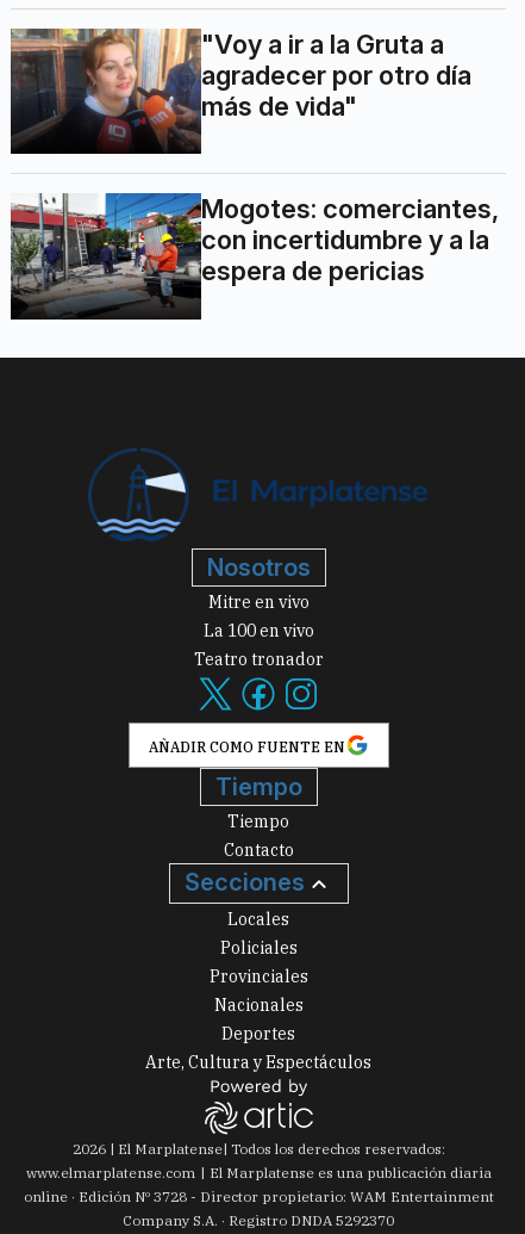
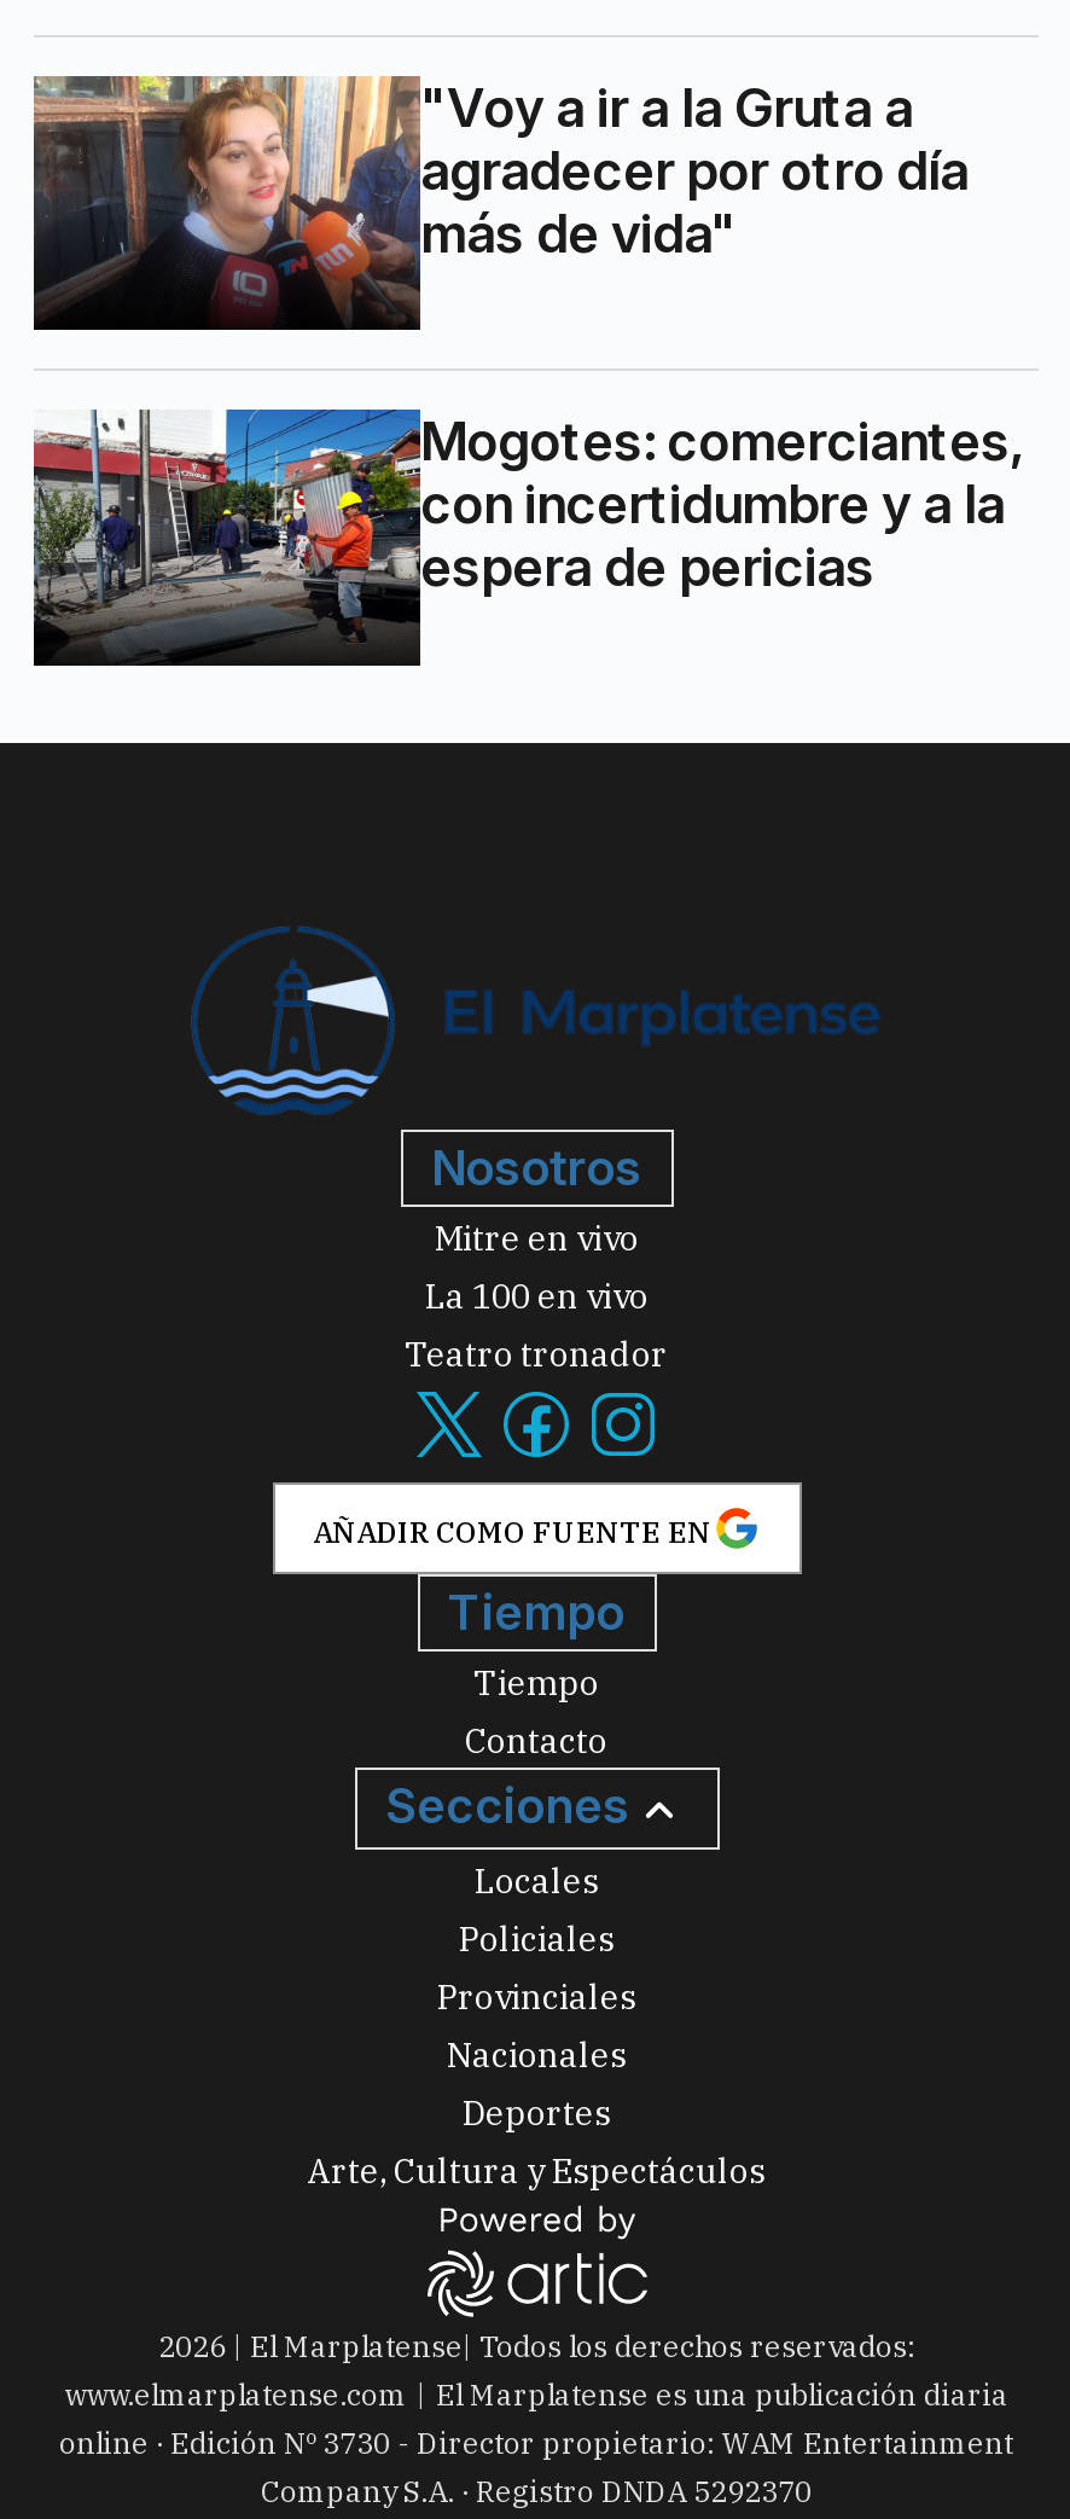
- online · Edición Nº 3728 - Director propietario: WAM Entertainment
+ online · Edición Nº 3730 - Director propietario: WAM Entertainment
